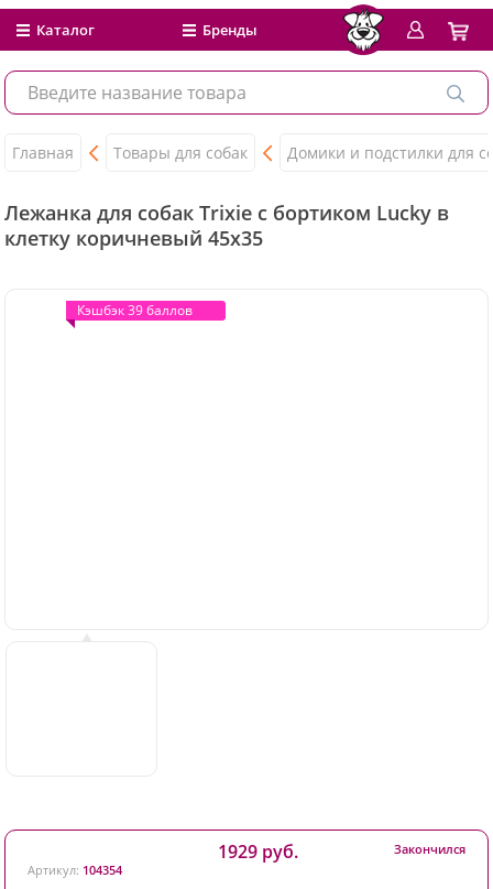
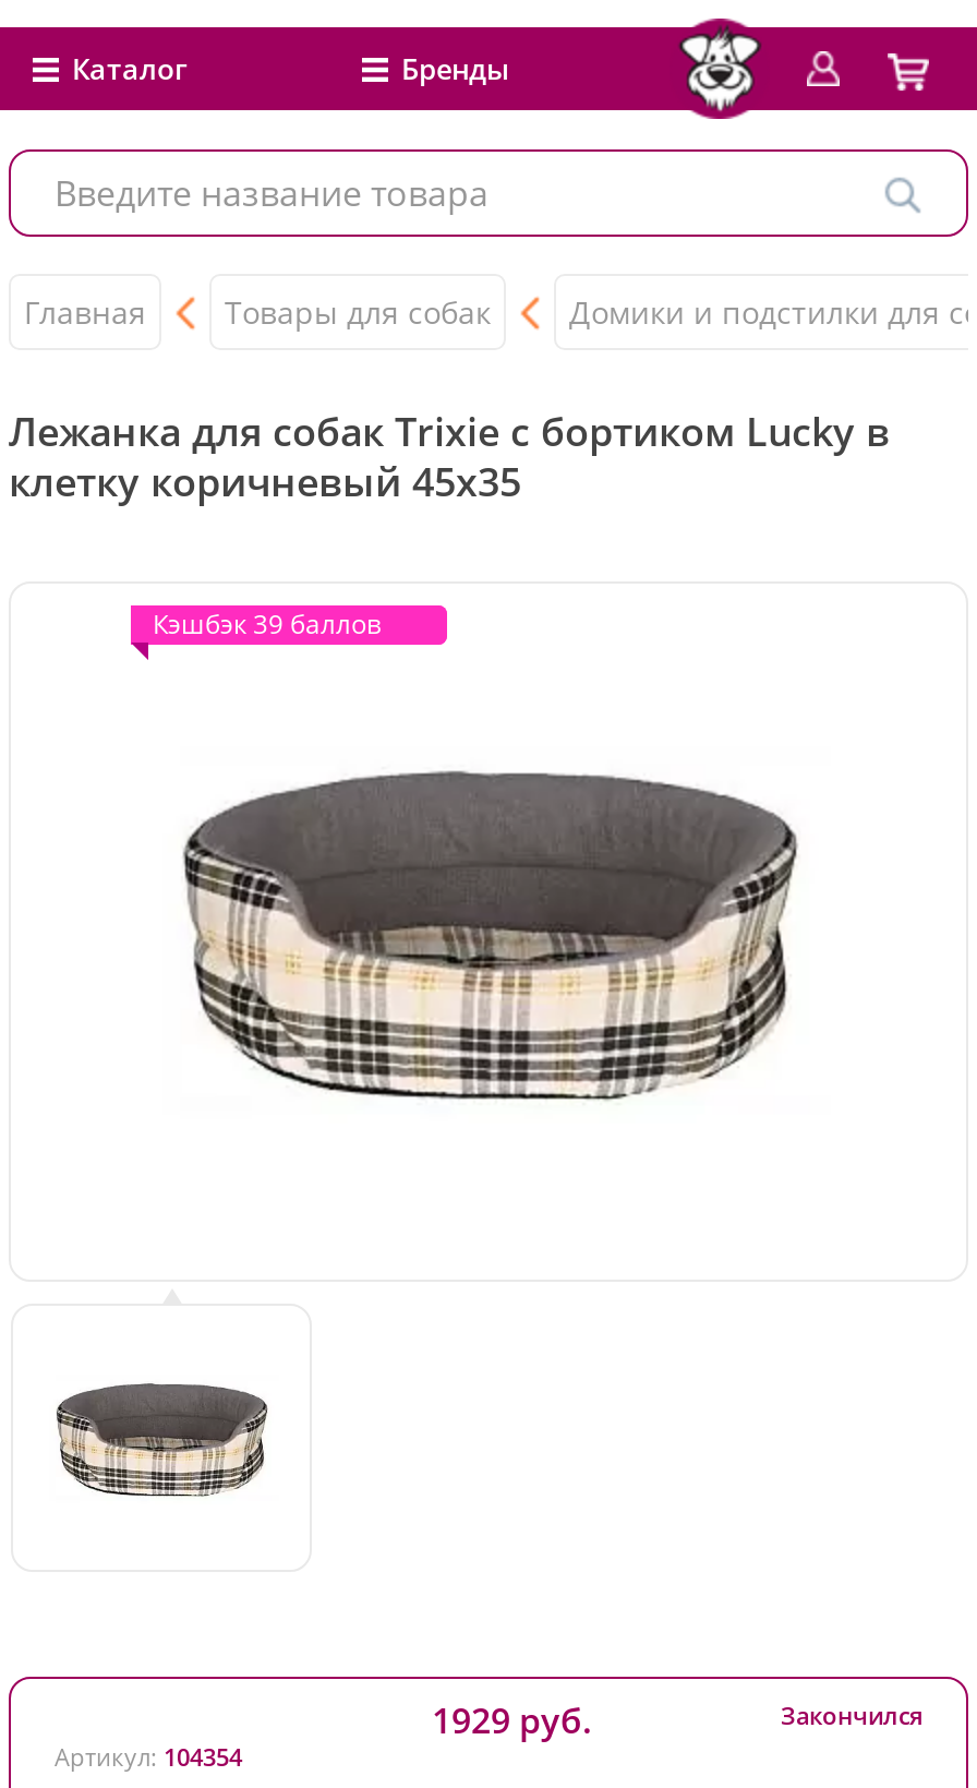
+ [image]

+ [image]
